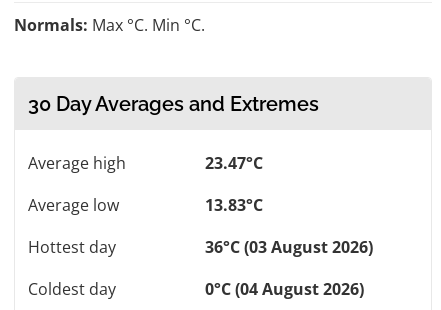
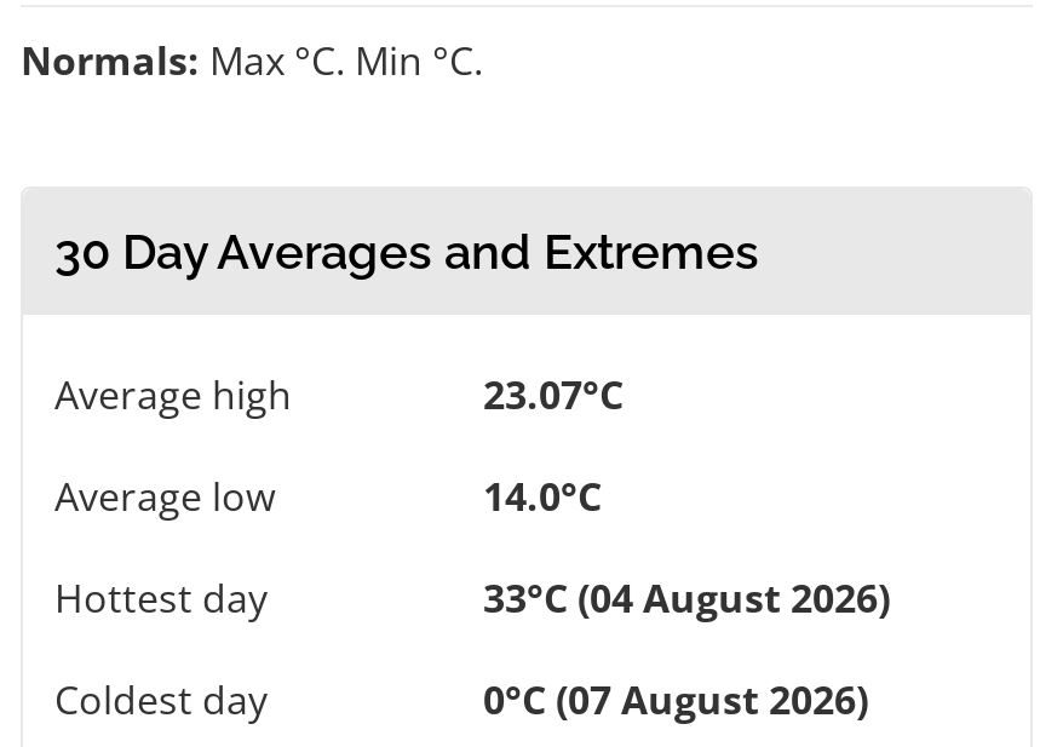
- 23.47°C
+ 23.07°C

- 13.83°C
+ 14.0°C

- 36°C (03 August 2026)
+ 33°C (04 August 2026)

- 0°C (04 August 2026)
+ 0°C (07 August 2026)
